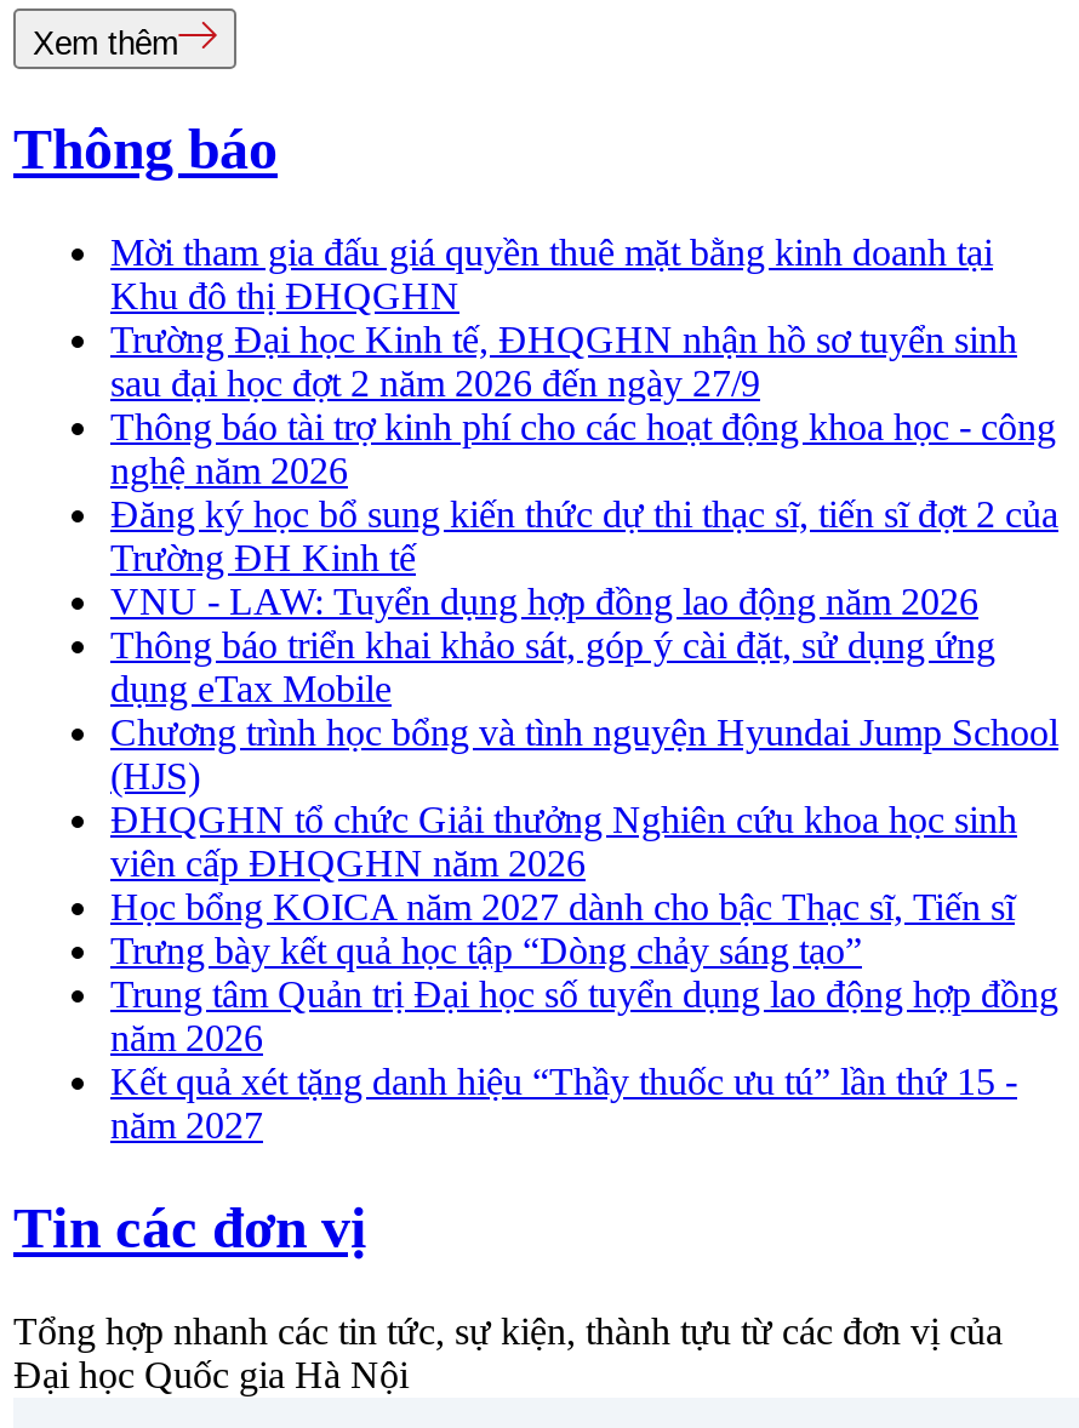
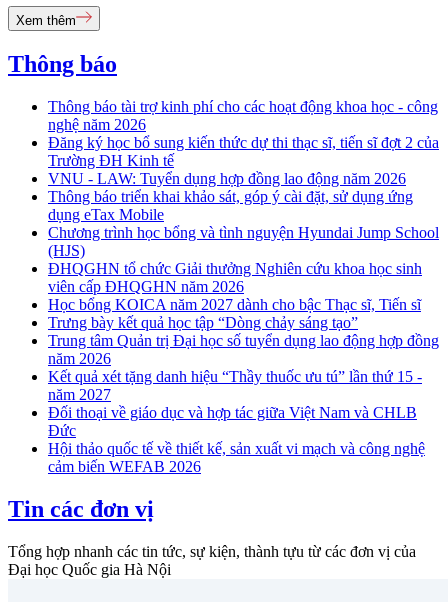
- Mời tham gia đấu giá quyền thuê mặt bằng kinh doanh tại
- Khu đô thị ĐHQGHN
- Trường Đại học Kinh tế, ĐHQGHN nhận hồ sơ tuyển sinh
- sau đại học đợt 2 năm 2026 đến ngày 27/9

moved up: Thông báo tài trợ kinh phí cho các hoạt động khoa học - công | nghệ năm 2026 | Đăng ký học bổ sung kiến thức dự thi thạc sĩ, tiến sĩ đợt 2 của | ... | Kết quả xét tặng danh hiệu “Thầy thuốc ưu tú” lần thứ 15 - | năm 2027

+ Đối thoại về giáo dục và hợp tác giữa Việt Nam và CHLB
+ Đức
+ Hội thảo quốc tế về thiết kế, sản xuất vi mạch và công nghệ
+ cảm biến WEFAB 2026
